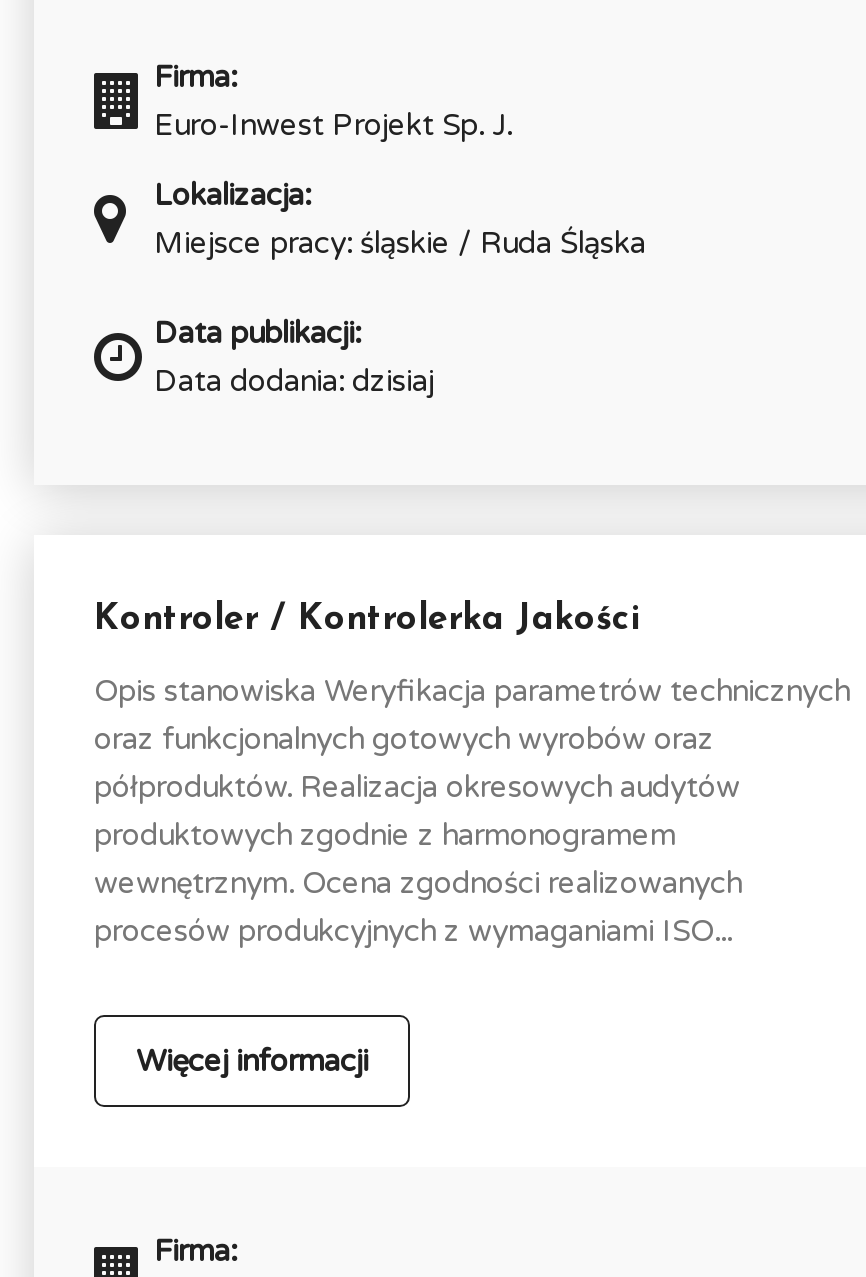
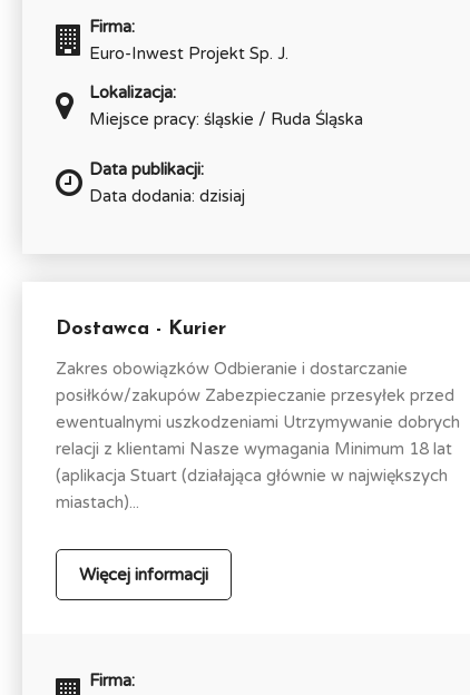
- Kontroler / Kontrolerka Jakości
+ Dostawca - Kurier

- Opis stanowiska Weryfikacja parametrów technicznych
- oraz funkcjonalnych gotowych wyrobów oraz
- półproduktów. Realizacja okresowych audytów
- produktowych zgodnie z harmonogramem
- wewnętrznym. Ocena zgodności realizowanych
- procesów produkcyjnych z wymaganiami ISO...
+ Zakres obowiązków Odbieranie i dostarczanie
+ posiłków/zakupów Zabezpieczanie przesyłek przed
+ ewentualnymi uszkodzeniami Utrzymywanie dobrych
+ relacji z klientami Nasze wymagania Minimum 18 lat
+ (aplikacja Stuart (działająca głównie w największych
+ miastach)...
